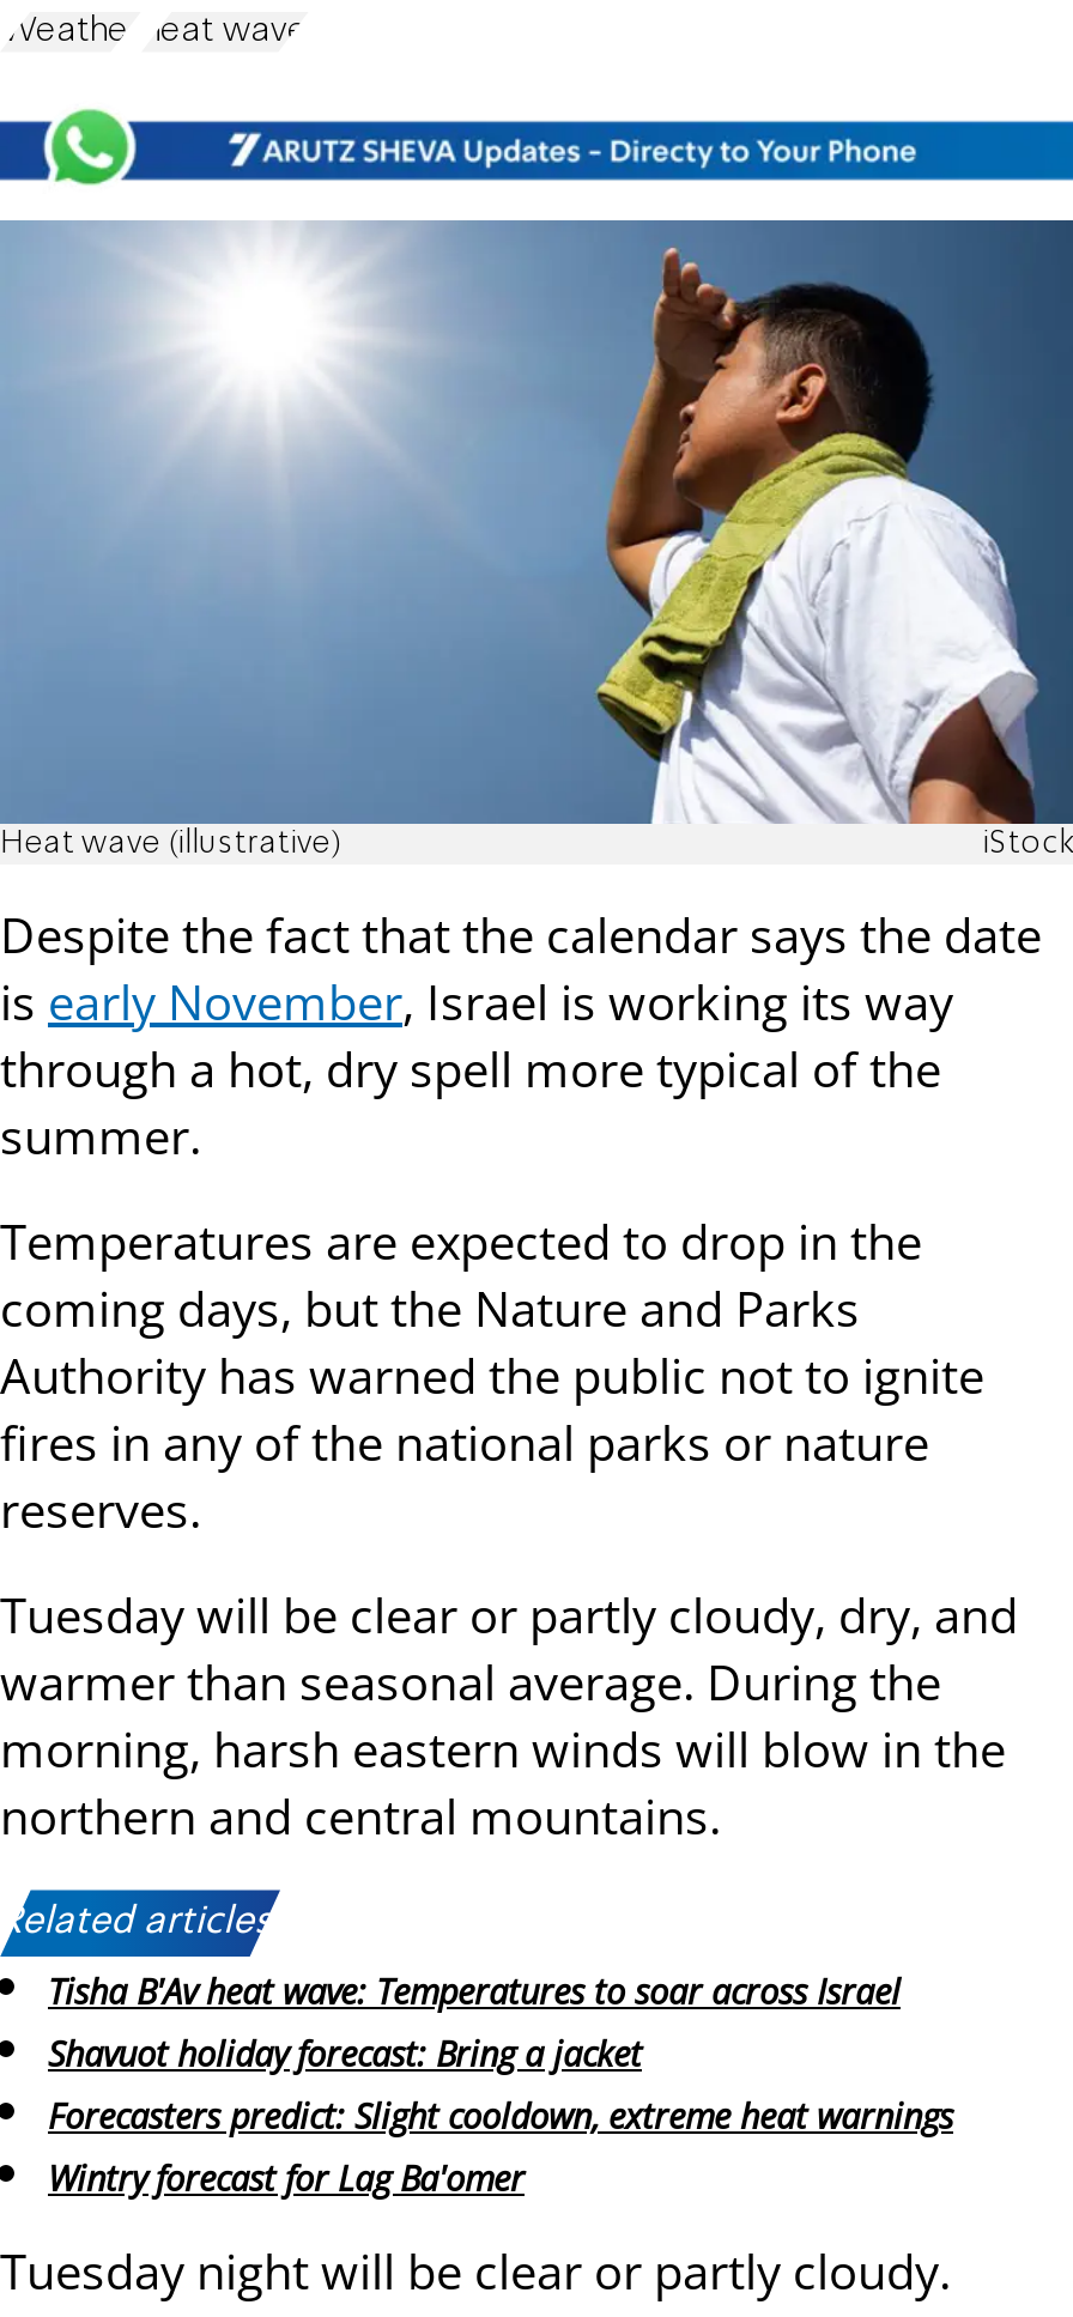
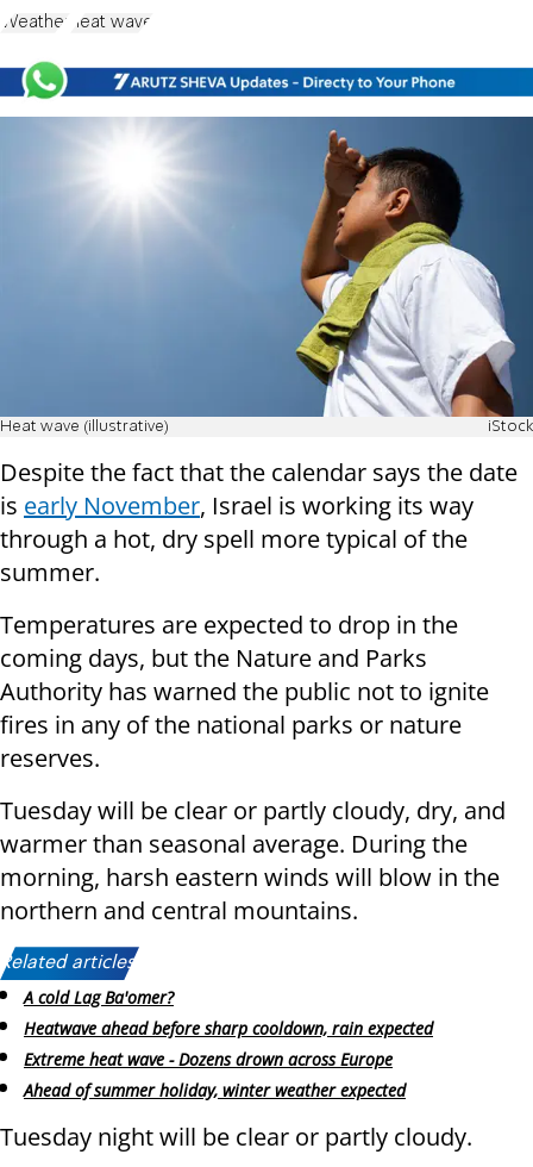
- Tisha B'Av heat wave: Temperatures to soar across Israel
- Shavuot holiday forecast: Bring a jacket
- Forecasters predict: Slight cooldown, extreme heat warnings
- Wintry forecast for Lag Ba'omer
+ A cold Lag Ba'omer?
+ Heatwave ahead before sharp cooldown, rain expected
+ Extreme heat wave - Dozens drown across Europe
+ Ahead of summer holiday, winter weather expected
